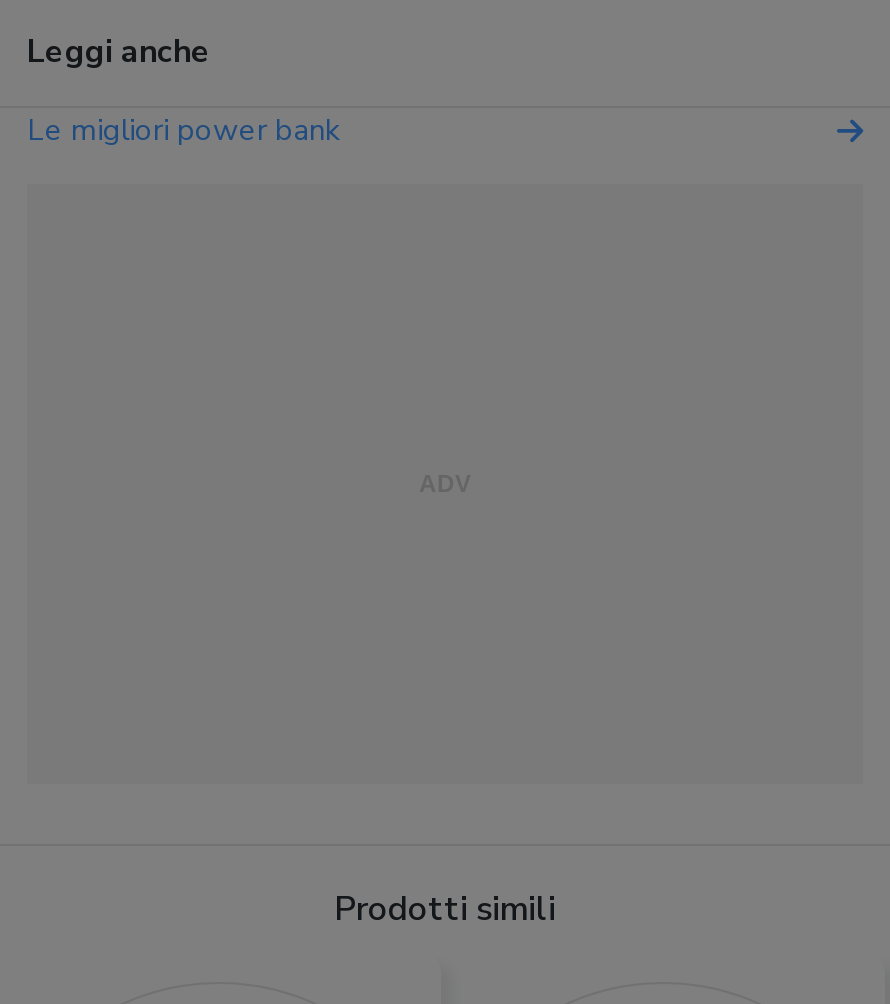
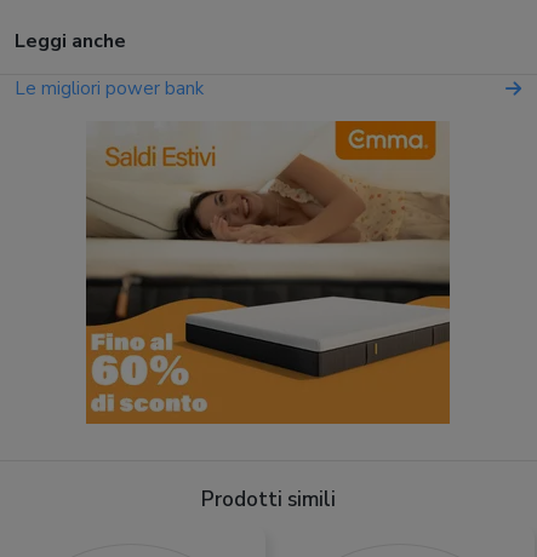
+ [image]
